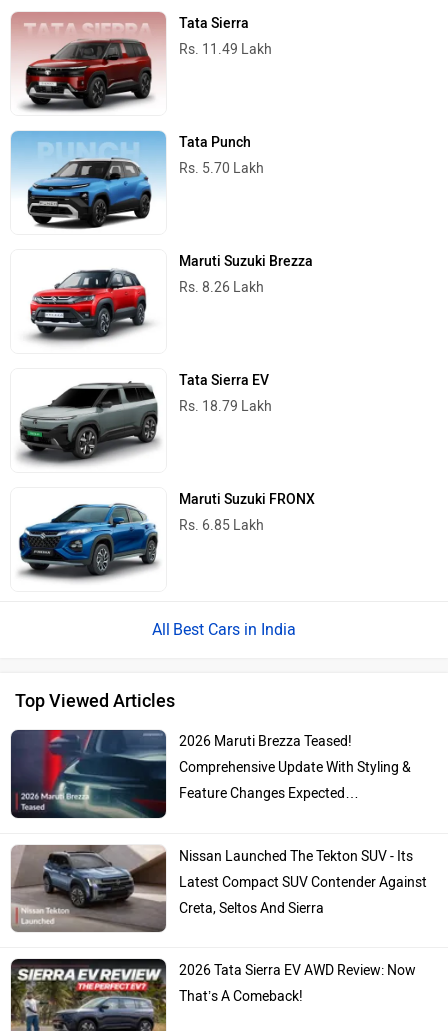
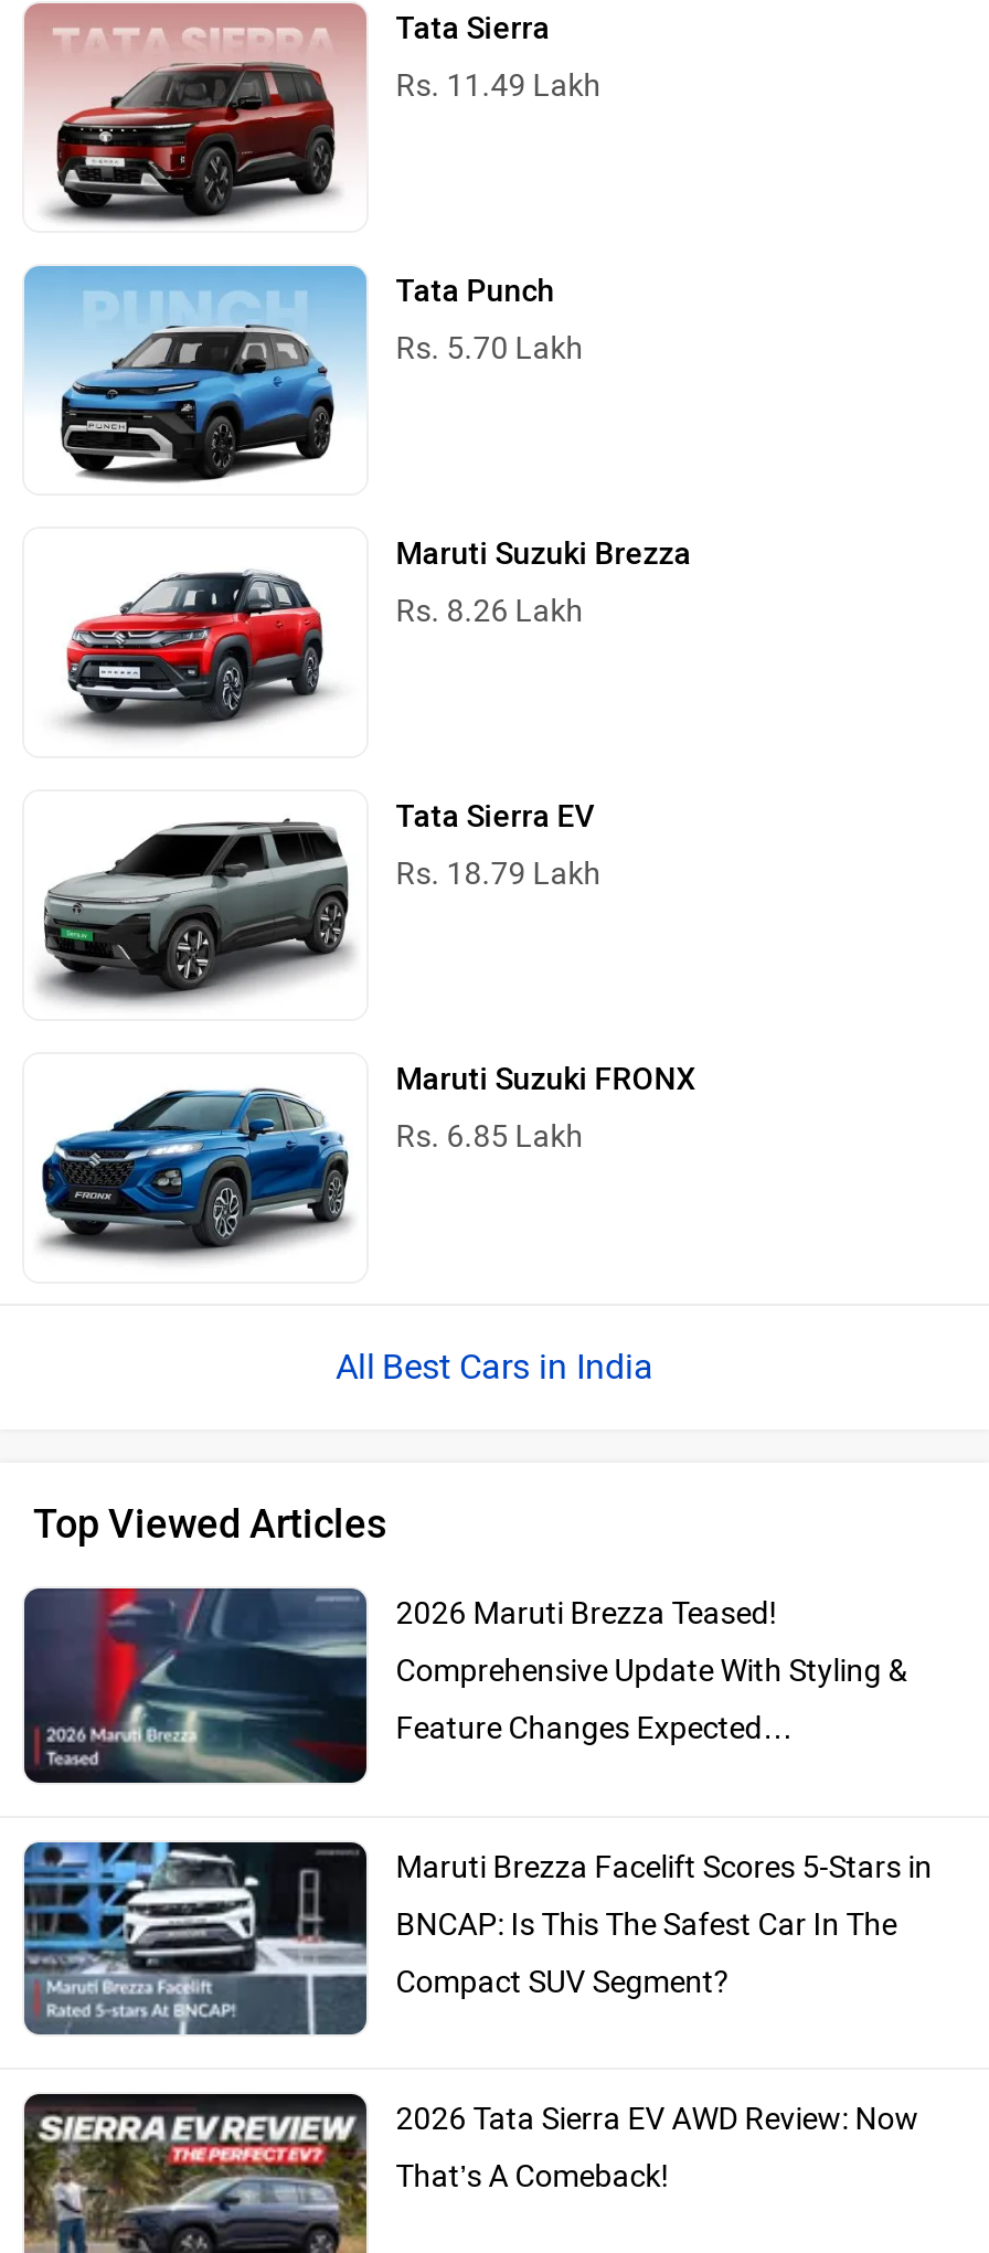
- [image]
- Nissan Launched The Tekton SUV - Its
+ [image]
+ Maruti Brezza Facelift Scores 5-Stars in

- Latest Compact SUV Contender Against
+ BNCAP: Is This The Safest Car In The

- Creta, Seltos And Sierra
+ Compact SUV Segment?
